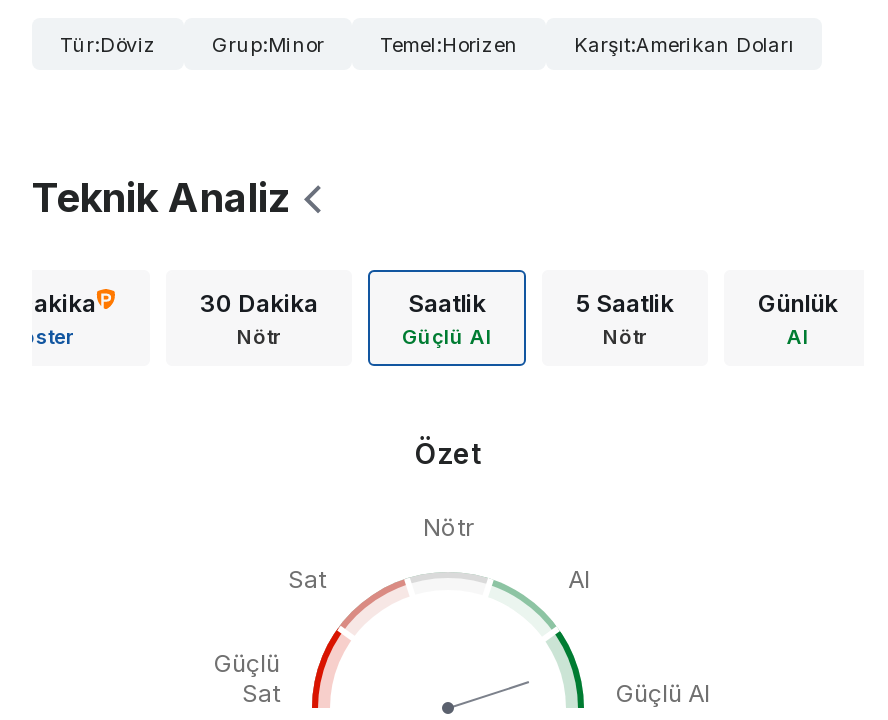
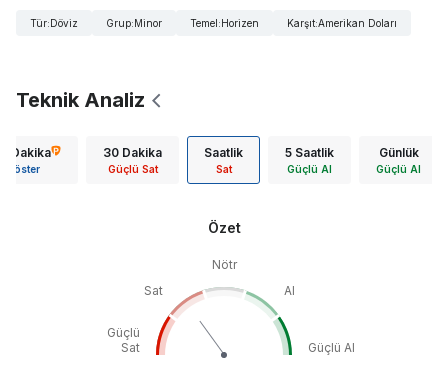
- Nötr
+ Güçlü Sat

- Güçlü Al
+ Sat

- Nötr
+ Güçlü Al

- Al
+ Güçlü Al
